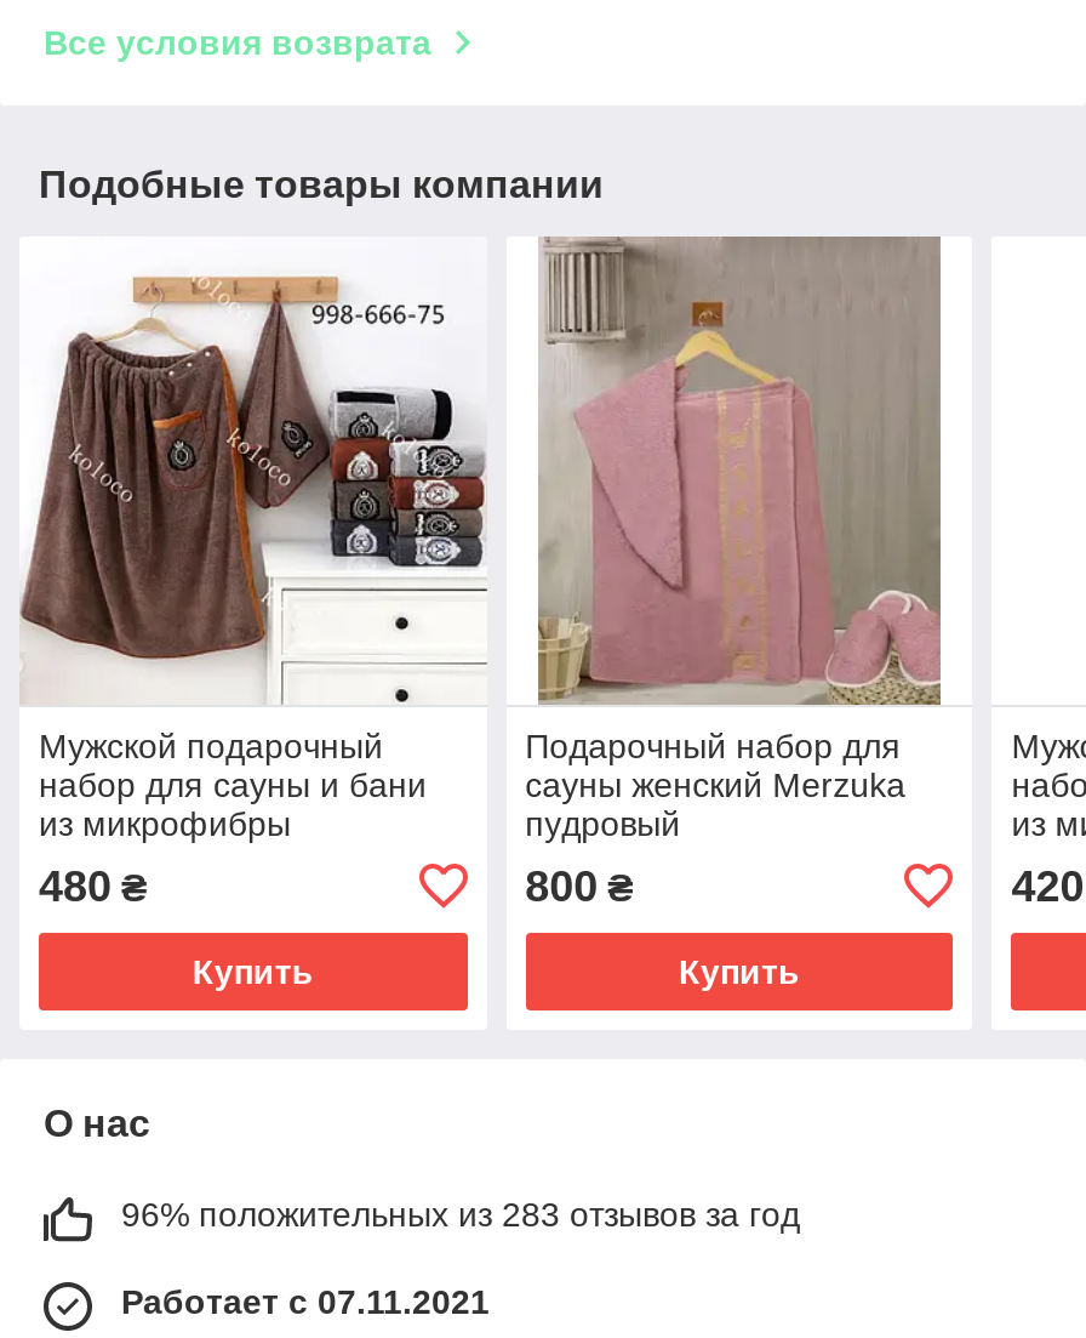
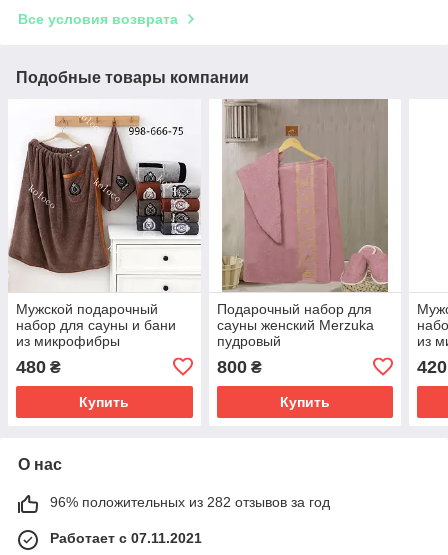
- 96% положительных из 283 отзывов за год
+ 96% положительных из 282 отзывов за год
